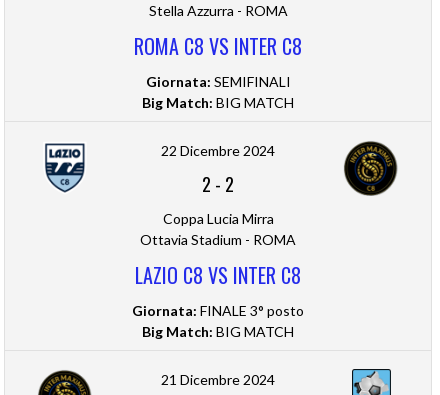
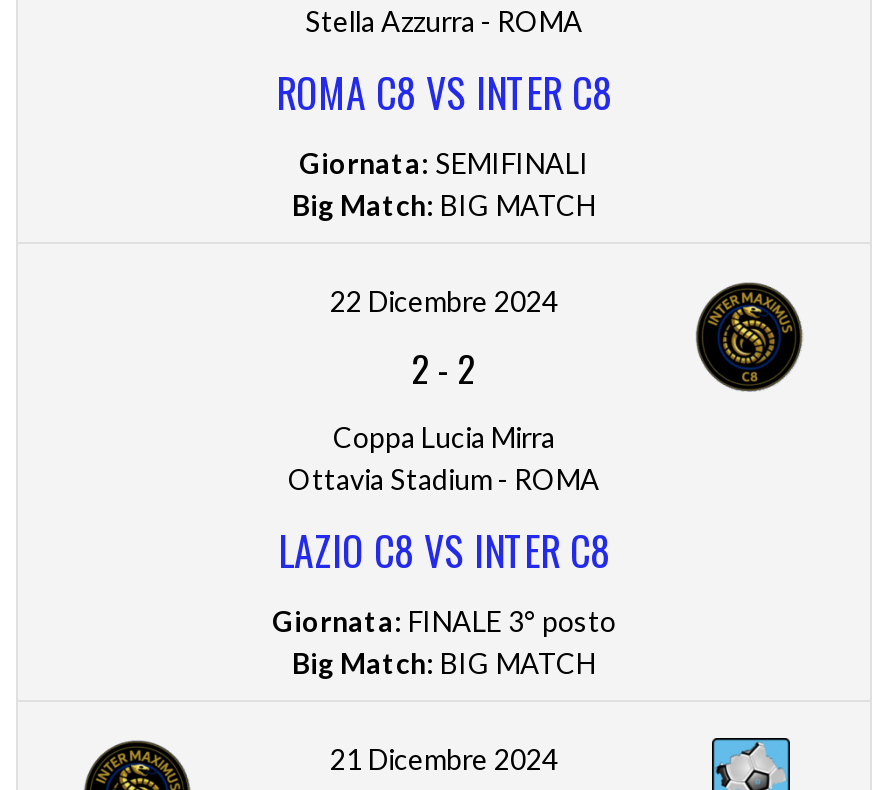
- [image]
